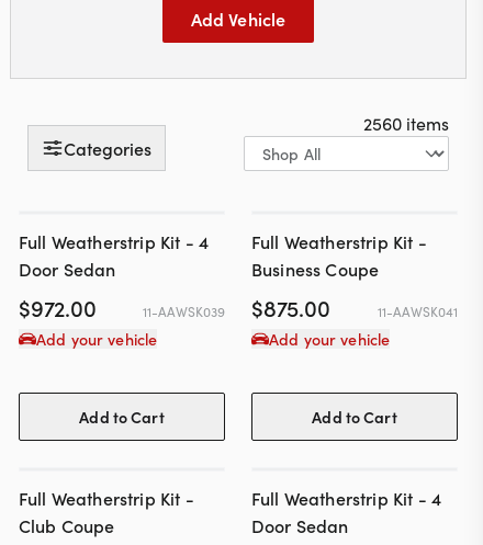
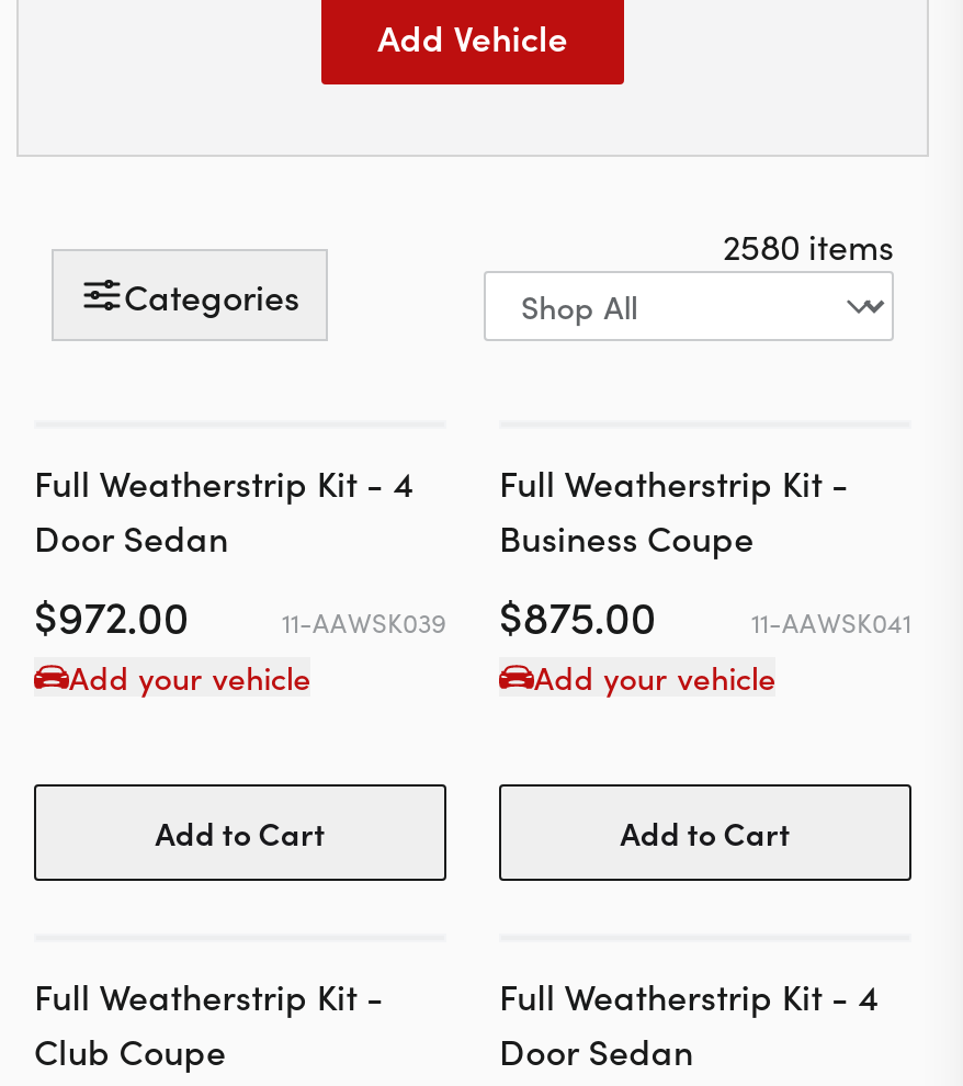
- 2560 items
+ 2580 items
